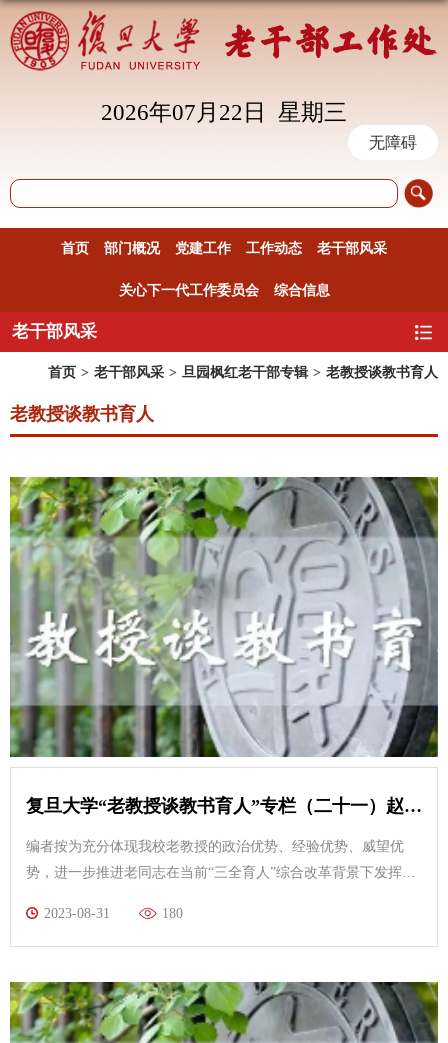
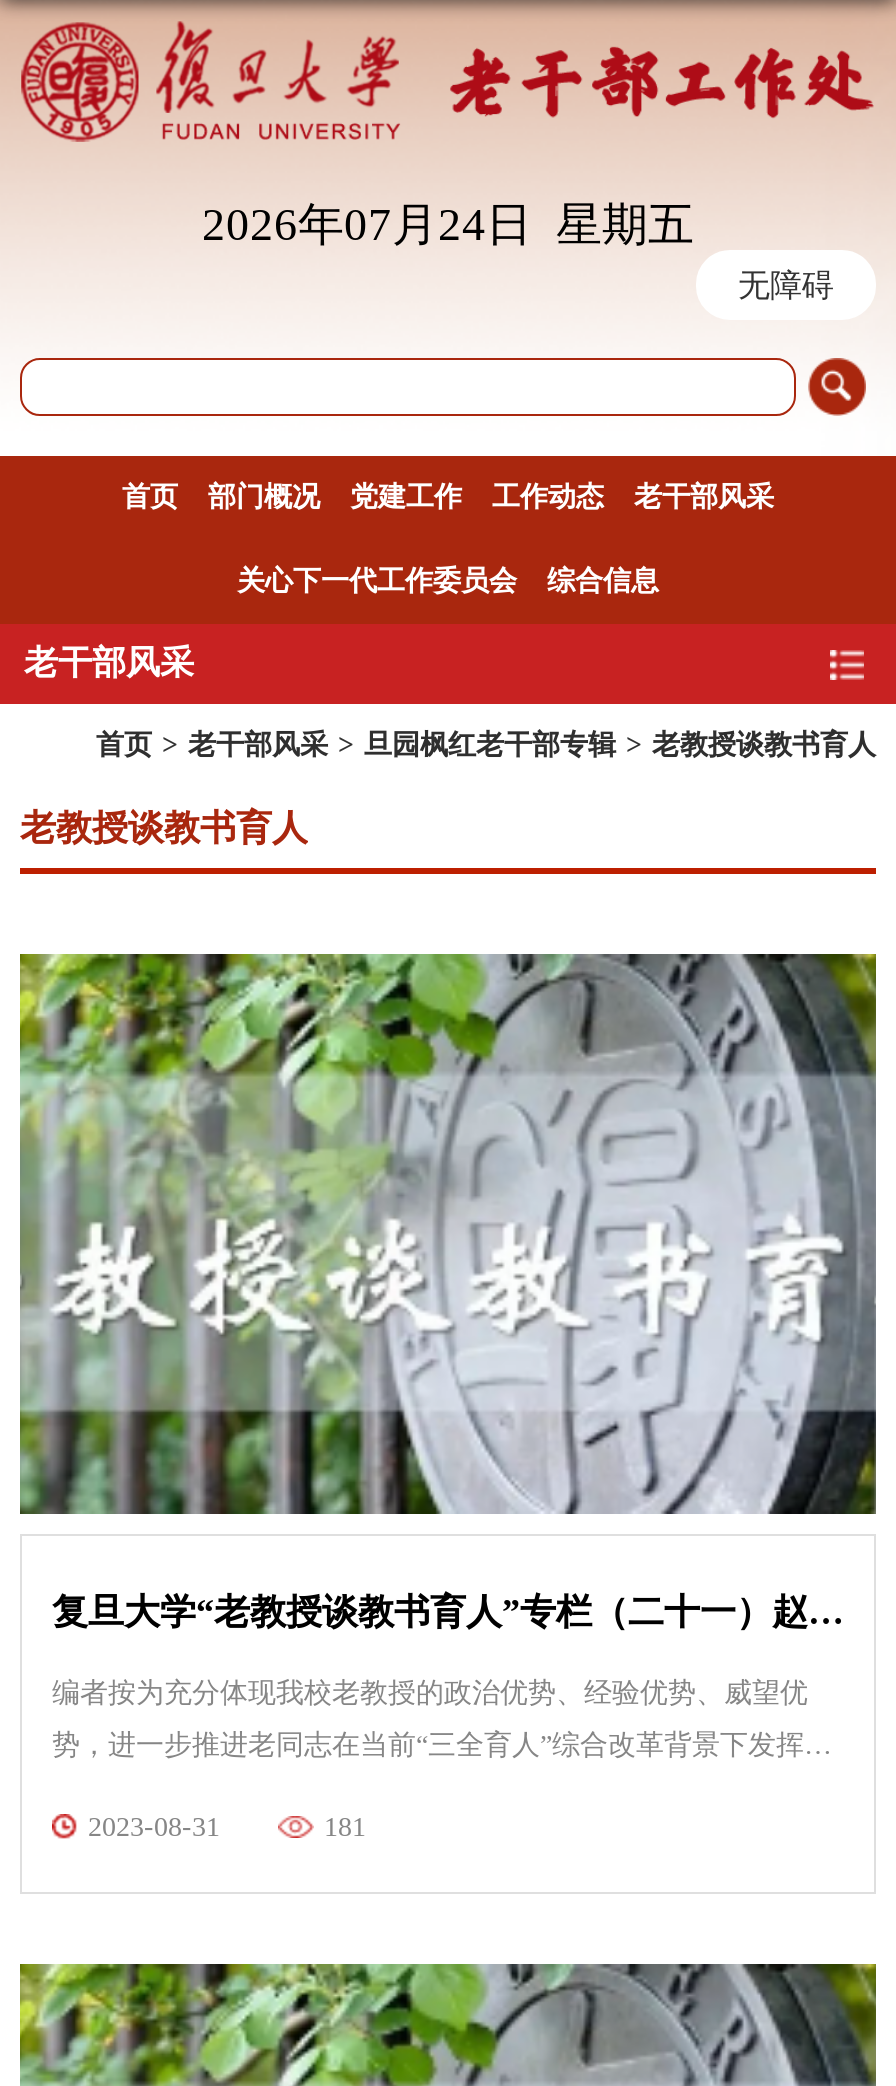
- 2026年07月22日 星期三
+ 2026年07月24日 星期五

- 180
+ 181
